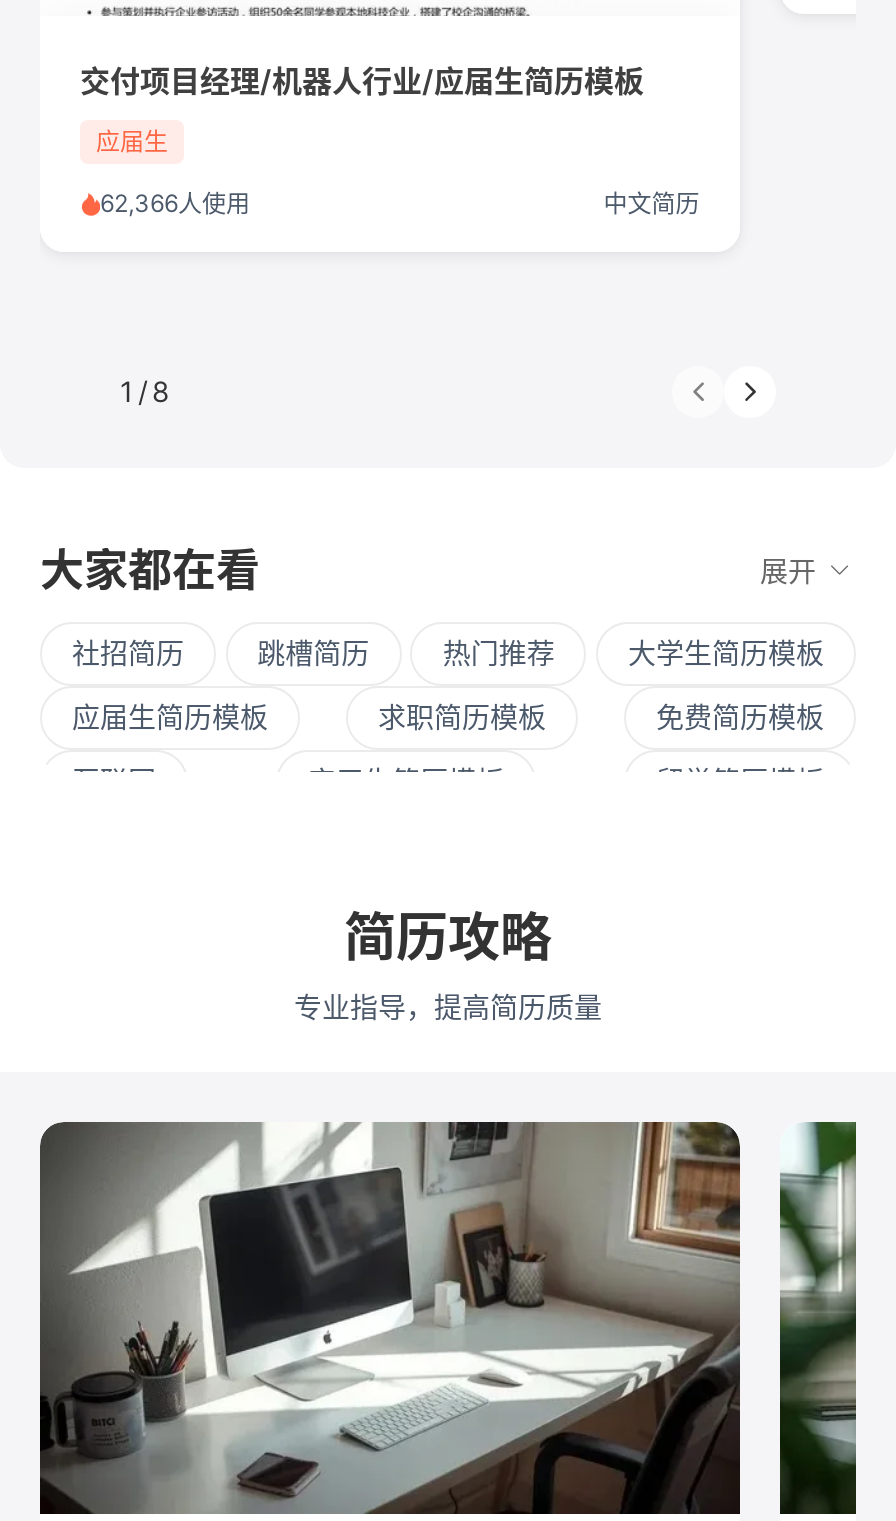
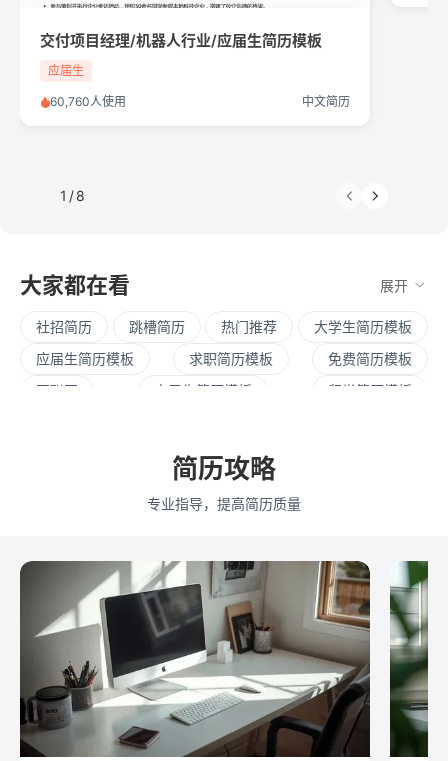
- 62,366人使用
+ 60,760人使用
